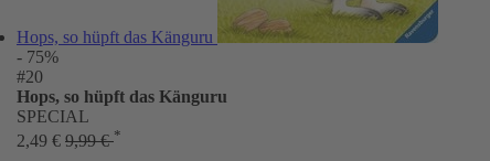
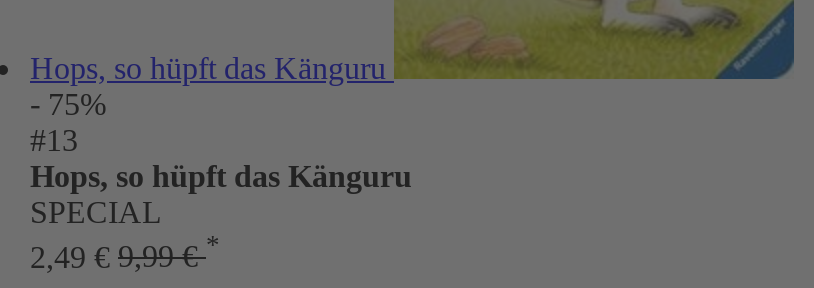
- #20
+ #13
